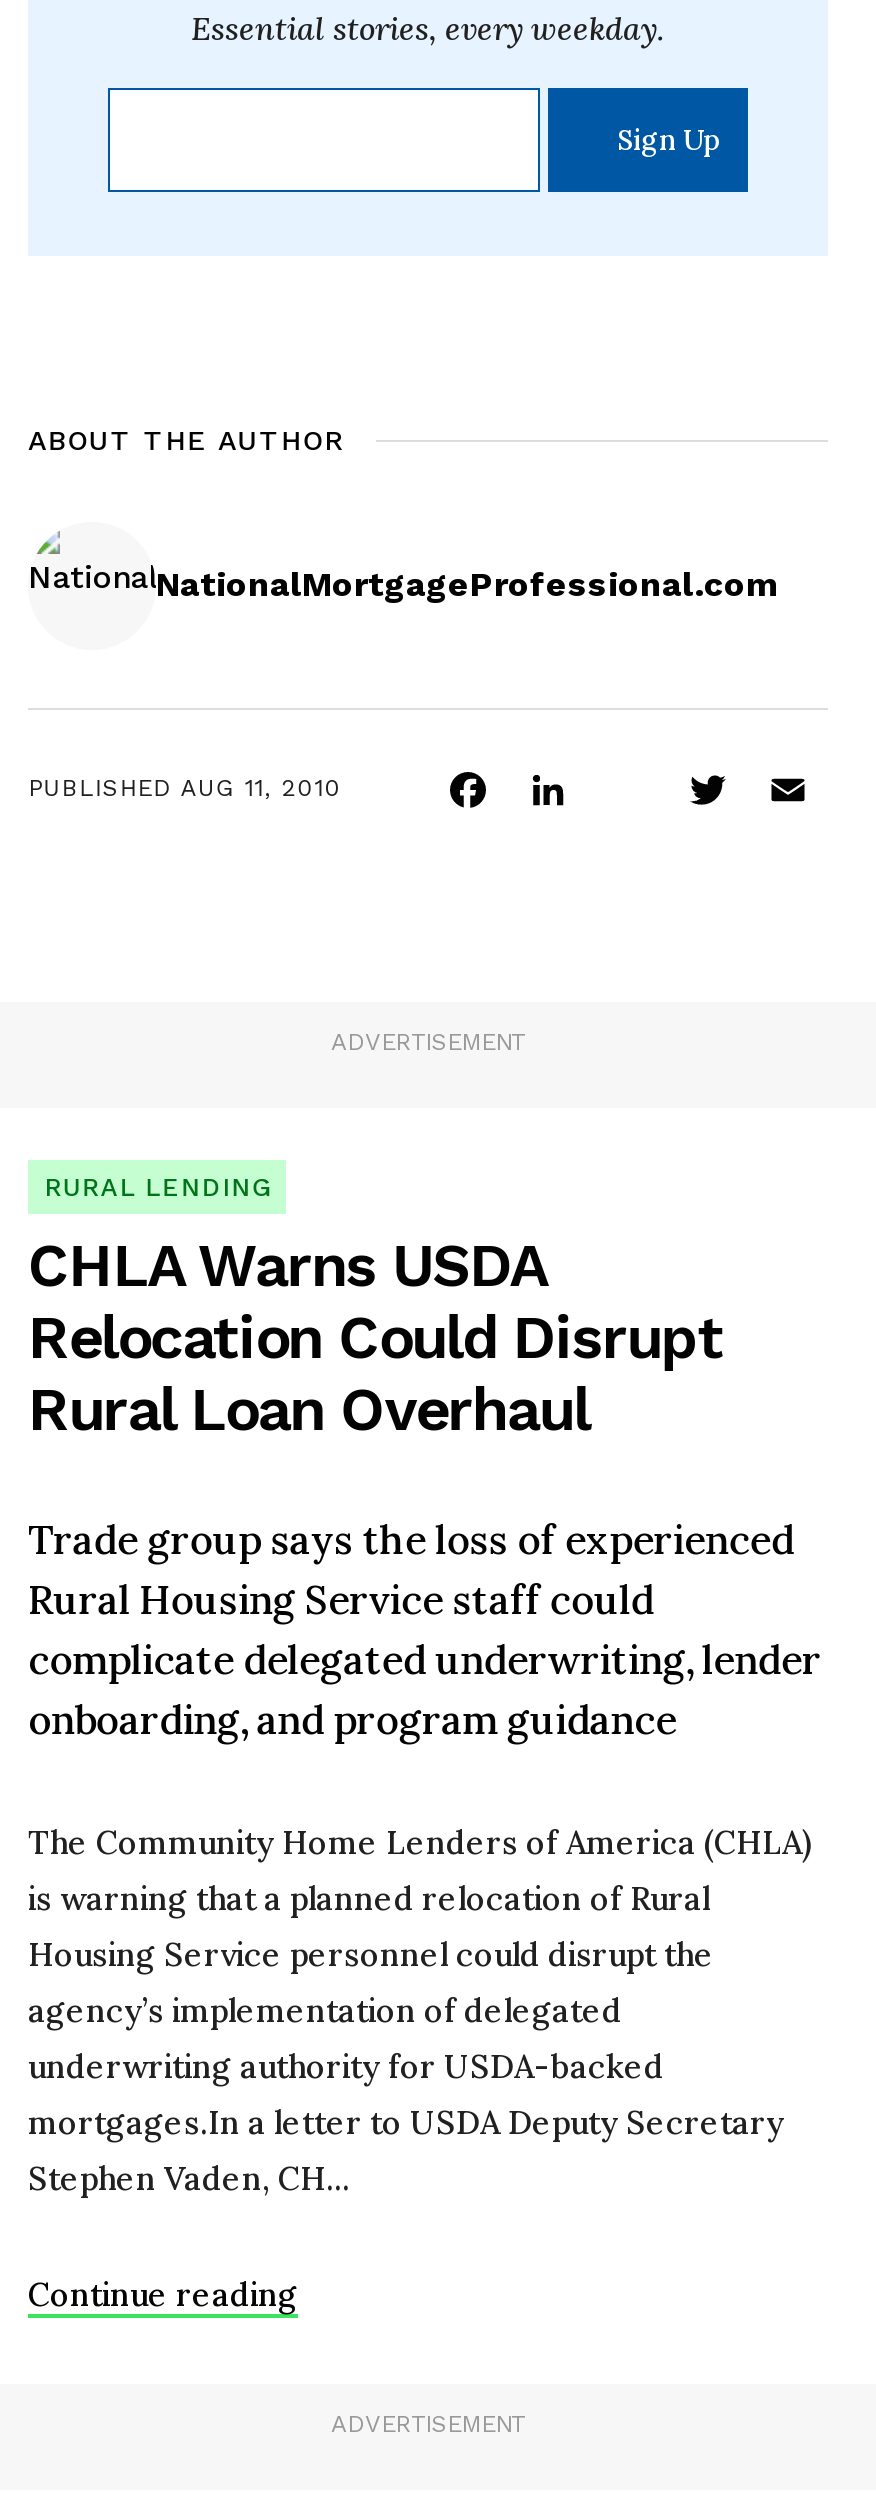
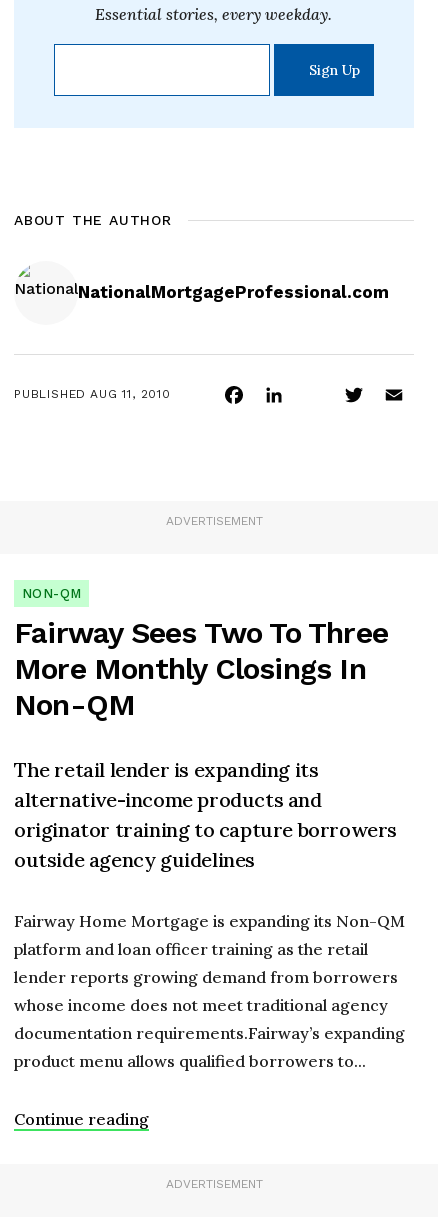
- RURAL LENDING
- CHLA Warns USDA
- Relocation Could Disrupt
- Rural Loan Overhaul
+ NON-QM
+ Fairway Sees Two To Three
+ More Monthly Closings In
+ Non-QM

- Trade group says the loss of experienced
- Rural Housing Service staff could
- complicate delegated underwriting, lender
- onboarding, and program guidance
+ The retail lender is expanding its
+ alternative-income products and
+ originator training to capture borrowers
+ outside agency guidelines

- The Community Home Lenders of America (CHLA)
- is warning that a planned relocation of Rural
- Housing Service personnel could disrupt the
- agency’s implementation of delegated
- underwriting authority for USDA-backed
- mortgages.In a letter to USDA Deputy Secretary
- Stephen Vaden, CH...
+ Fairway Home Mortgage is expanding its Non-QM
+ platform and loan officer training as the retail
+ lender reports growing demand from borrowers
+ whose income does not meet traditional agency
+ documentation requirements.Fairway’s expanding
+ product menu allows qualified borrowers to...
